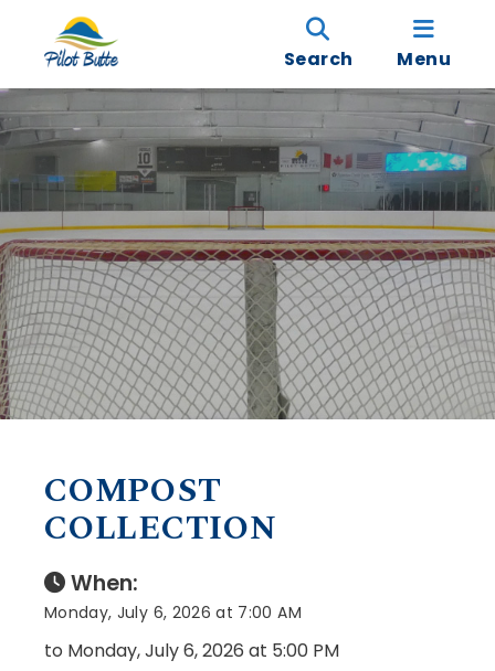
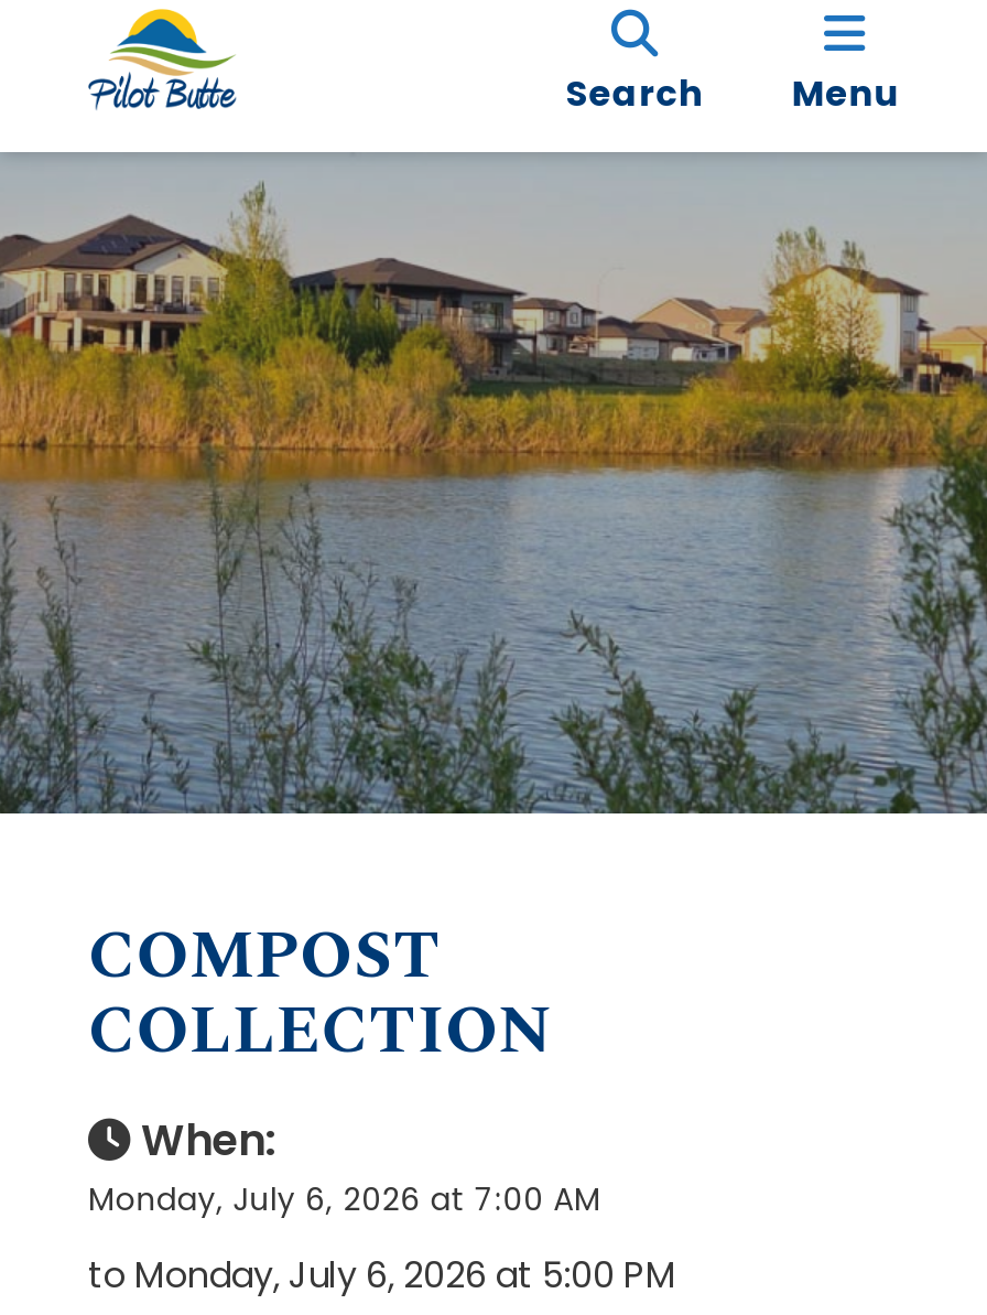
- [image]
+ [image]
